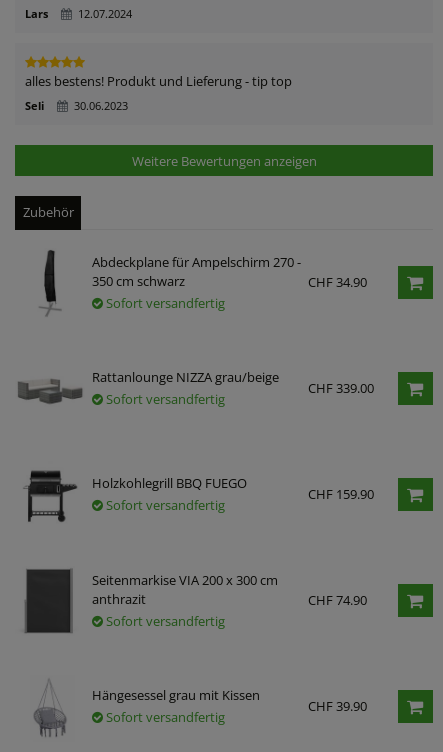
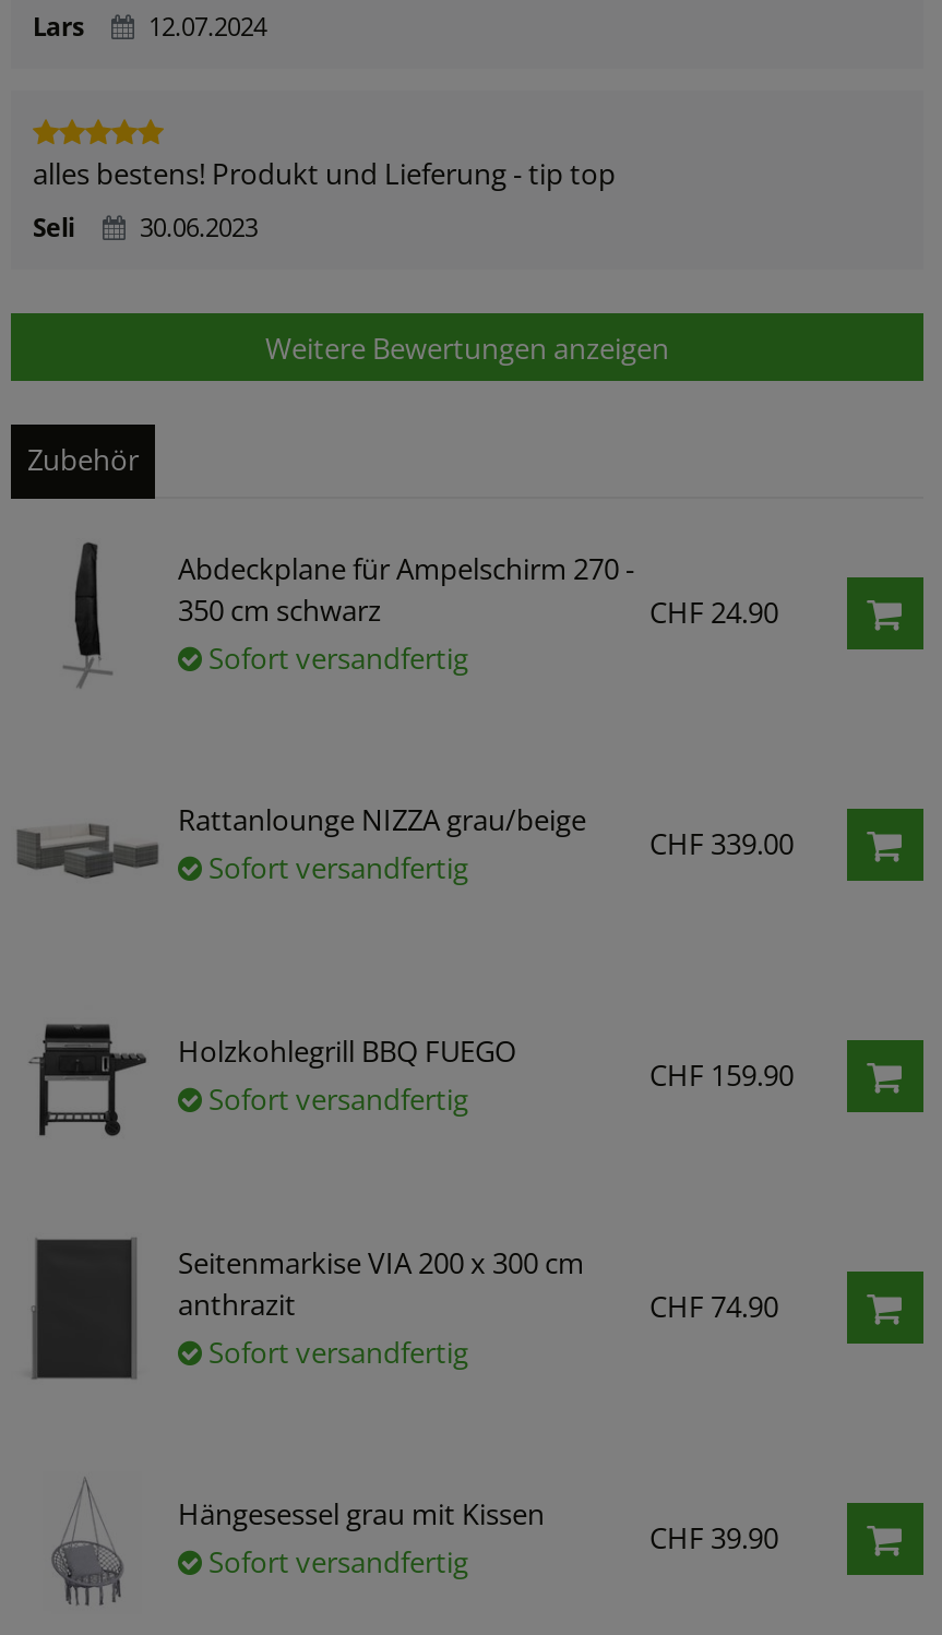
- CHF 34.90
+ CHF 24.90
